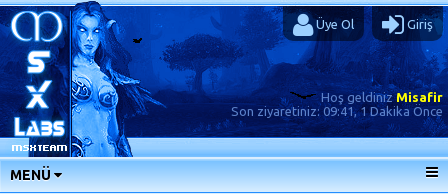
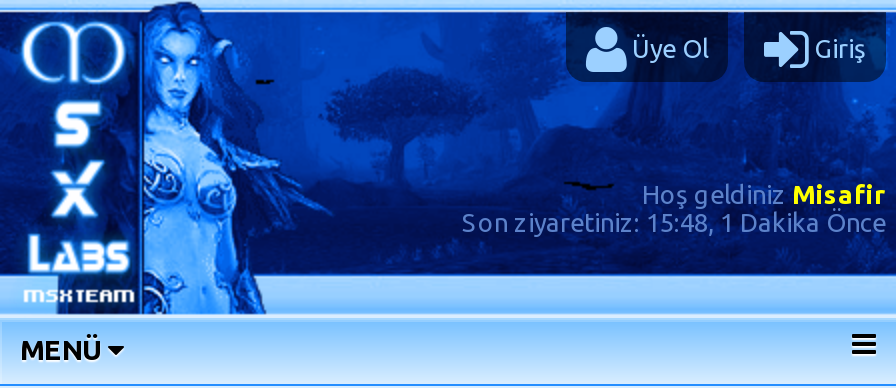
- Son ziyaretiniz: 09:41, 1 Dakika Önce
+ Son ziyaretiniz: 15:48, 1 Dakika Önce
